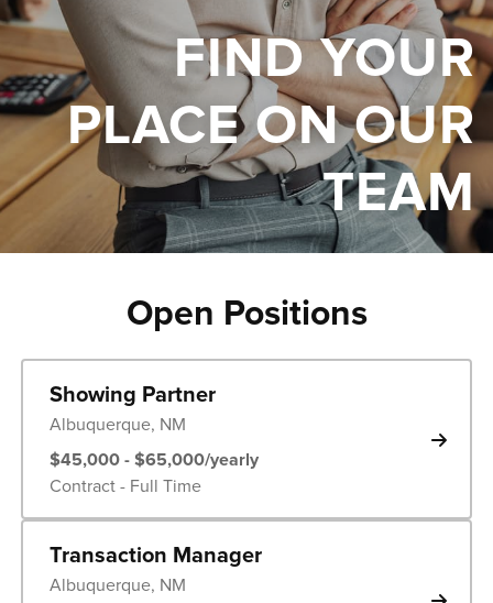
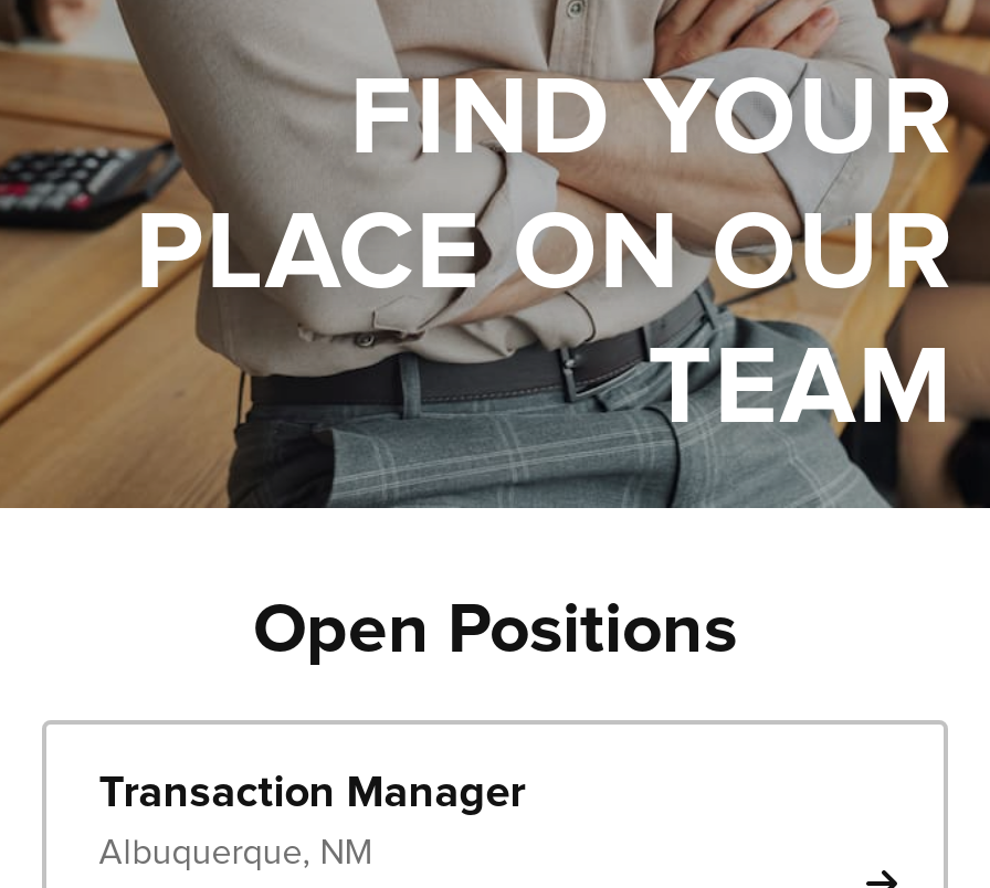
- Showing Partner
- Albuquerque, NM
- $45,000 - $65,000/yearly
- Contract - Full Time
